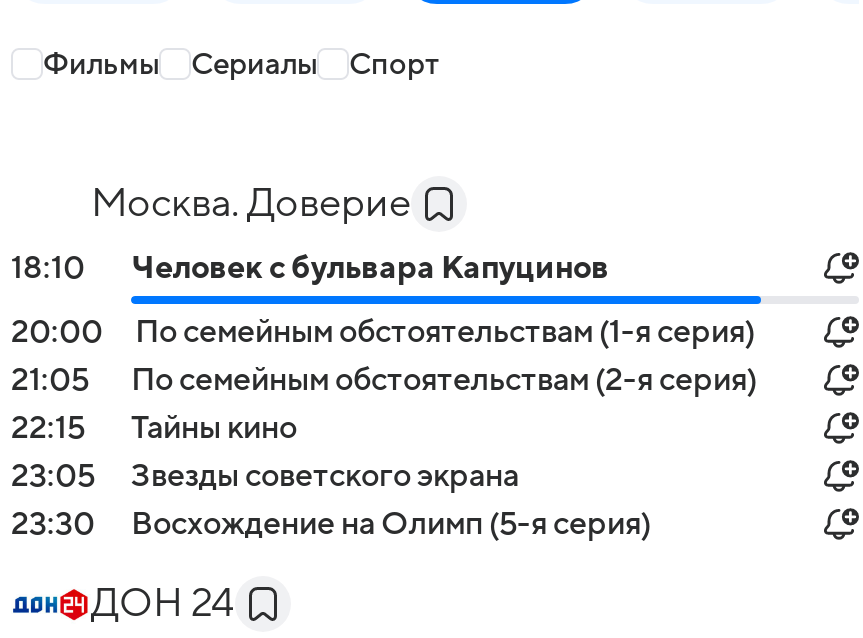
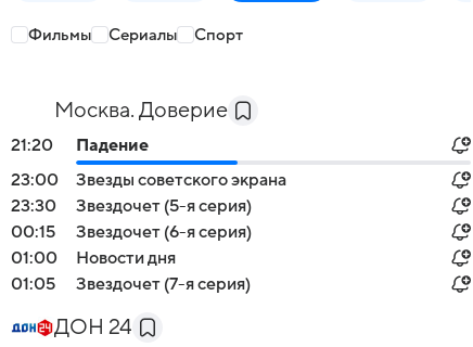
- 18:10
- Человек с бульвара Капуцинов
+ 21:20
+ Падение

- 20:00
- По семейным обстоятельствам (1-я серия)
- 21:05
- По семейным обстоятельствам (2-я серия)
- 22:15
- Тайны кино
- 23:05
+ 23:00

moved up: Звезды советского экрана | 23:30

- Восхождение на Олимп (5-я серия)
+ Звездочет (5-я серия)
+ 00:15
+ Звездочет (6-я серия)
+ 01:00
+ Новости дня
+ 01:05
+ Звездочет (7-я серия)
